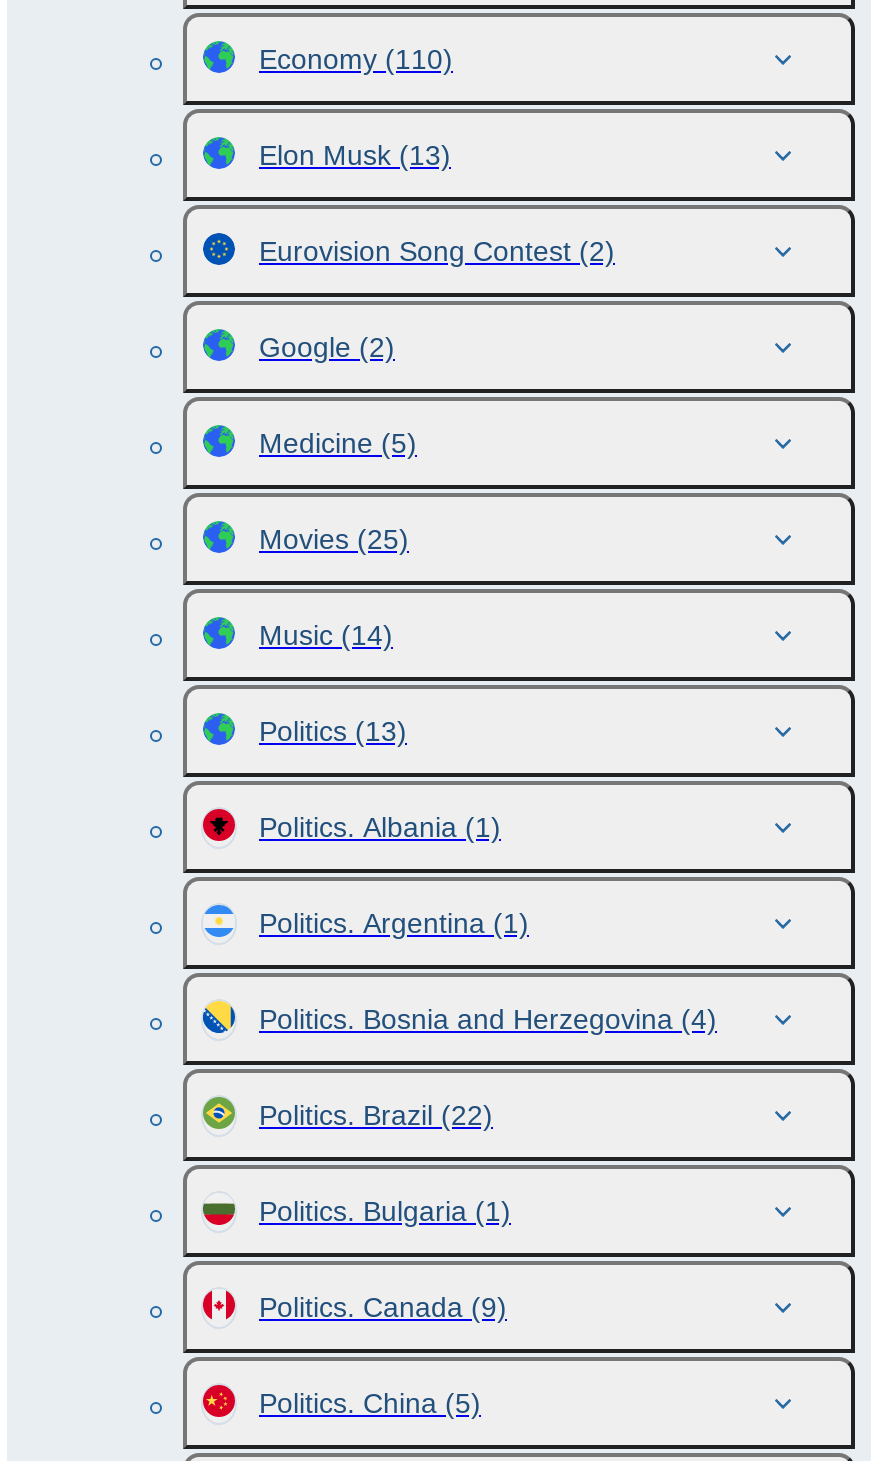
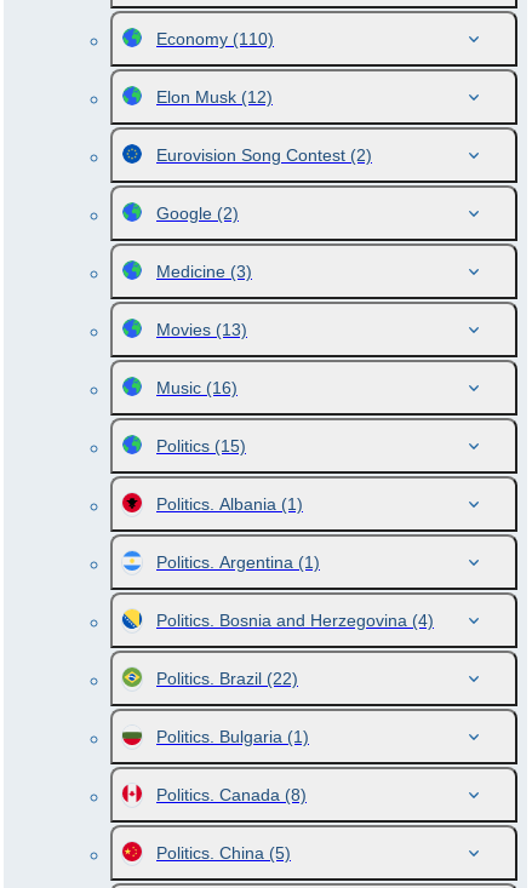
- Elon Musk (13)
+ Elon Musk (12)

- Medicine (5)
+ Medicine (3)

- Movies (25)
+ Movies (13)

- Music (14)
+ Music (16)

- Politics (13)
+ Politics (15)

- Politics. Canada (9)
+ Politics. Canada (8)
